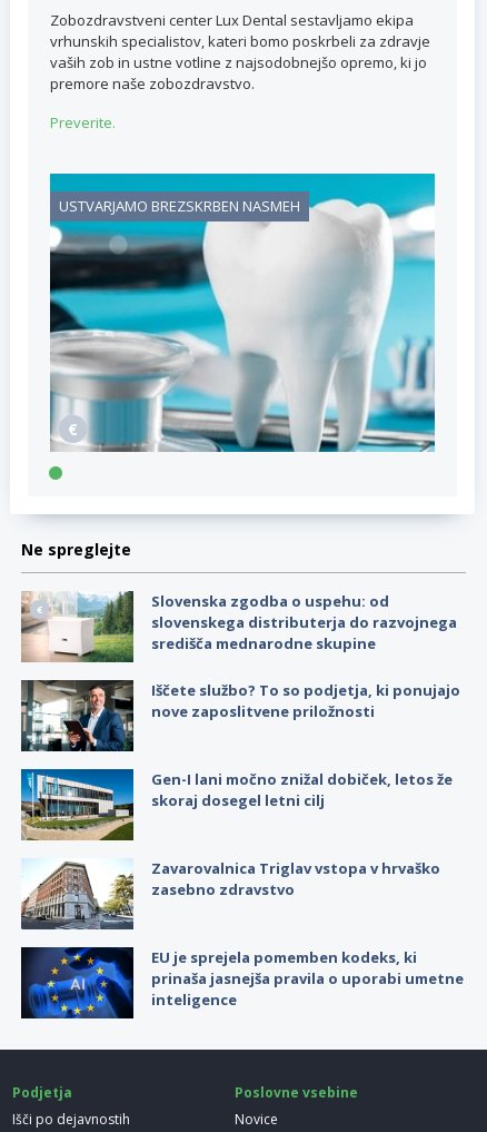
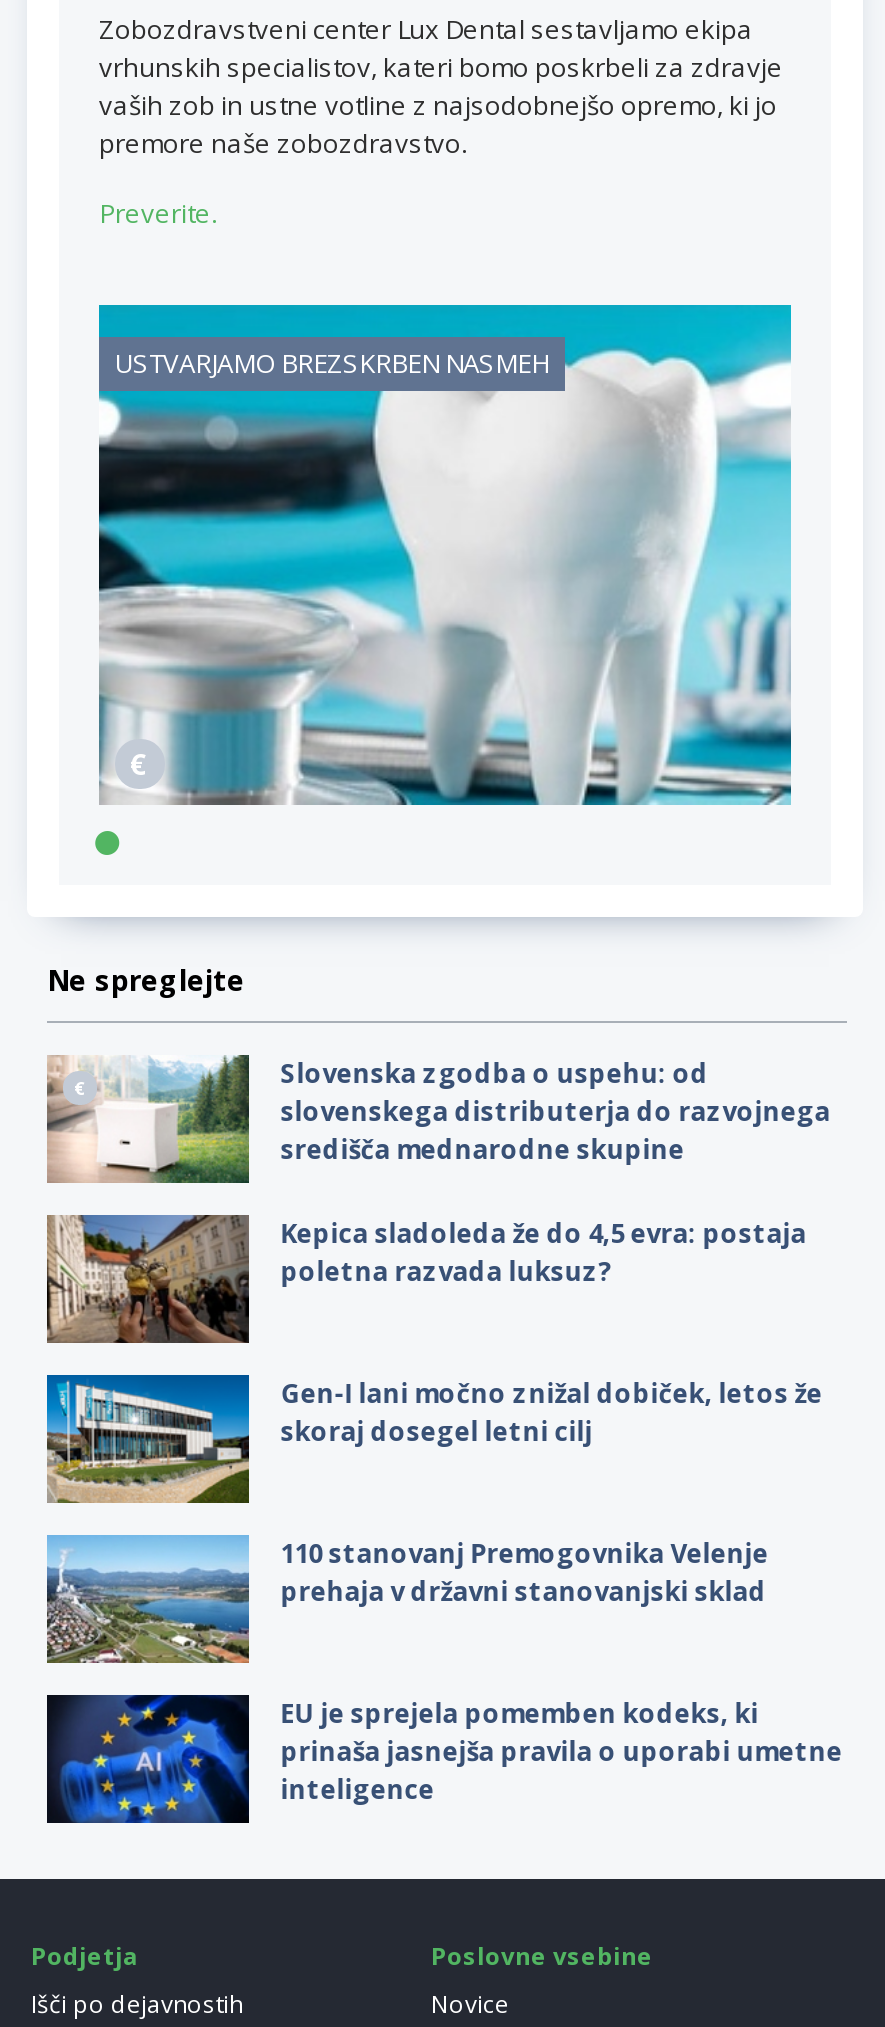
- [image]
- Iščete službo? To so podjetja, ki ponujajo
- nove zaposlitvene priložnosti
+ [image]
+ Kepica sladoleda že do 4,5 evra: postaja
+ poletna razvada luksuz?

- [image]
- Zavarovalnica Triglav vstopa v hrvaško
- zasebno zdravstvo
+ [image]
+ 110 stanovanj Premogovnika Velenje
+ prehaja v državni stanovanjski sklad
